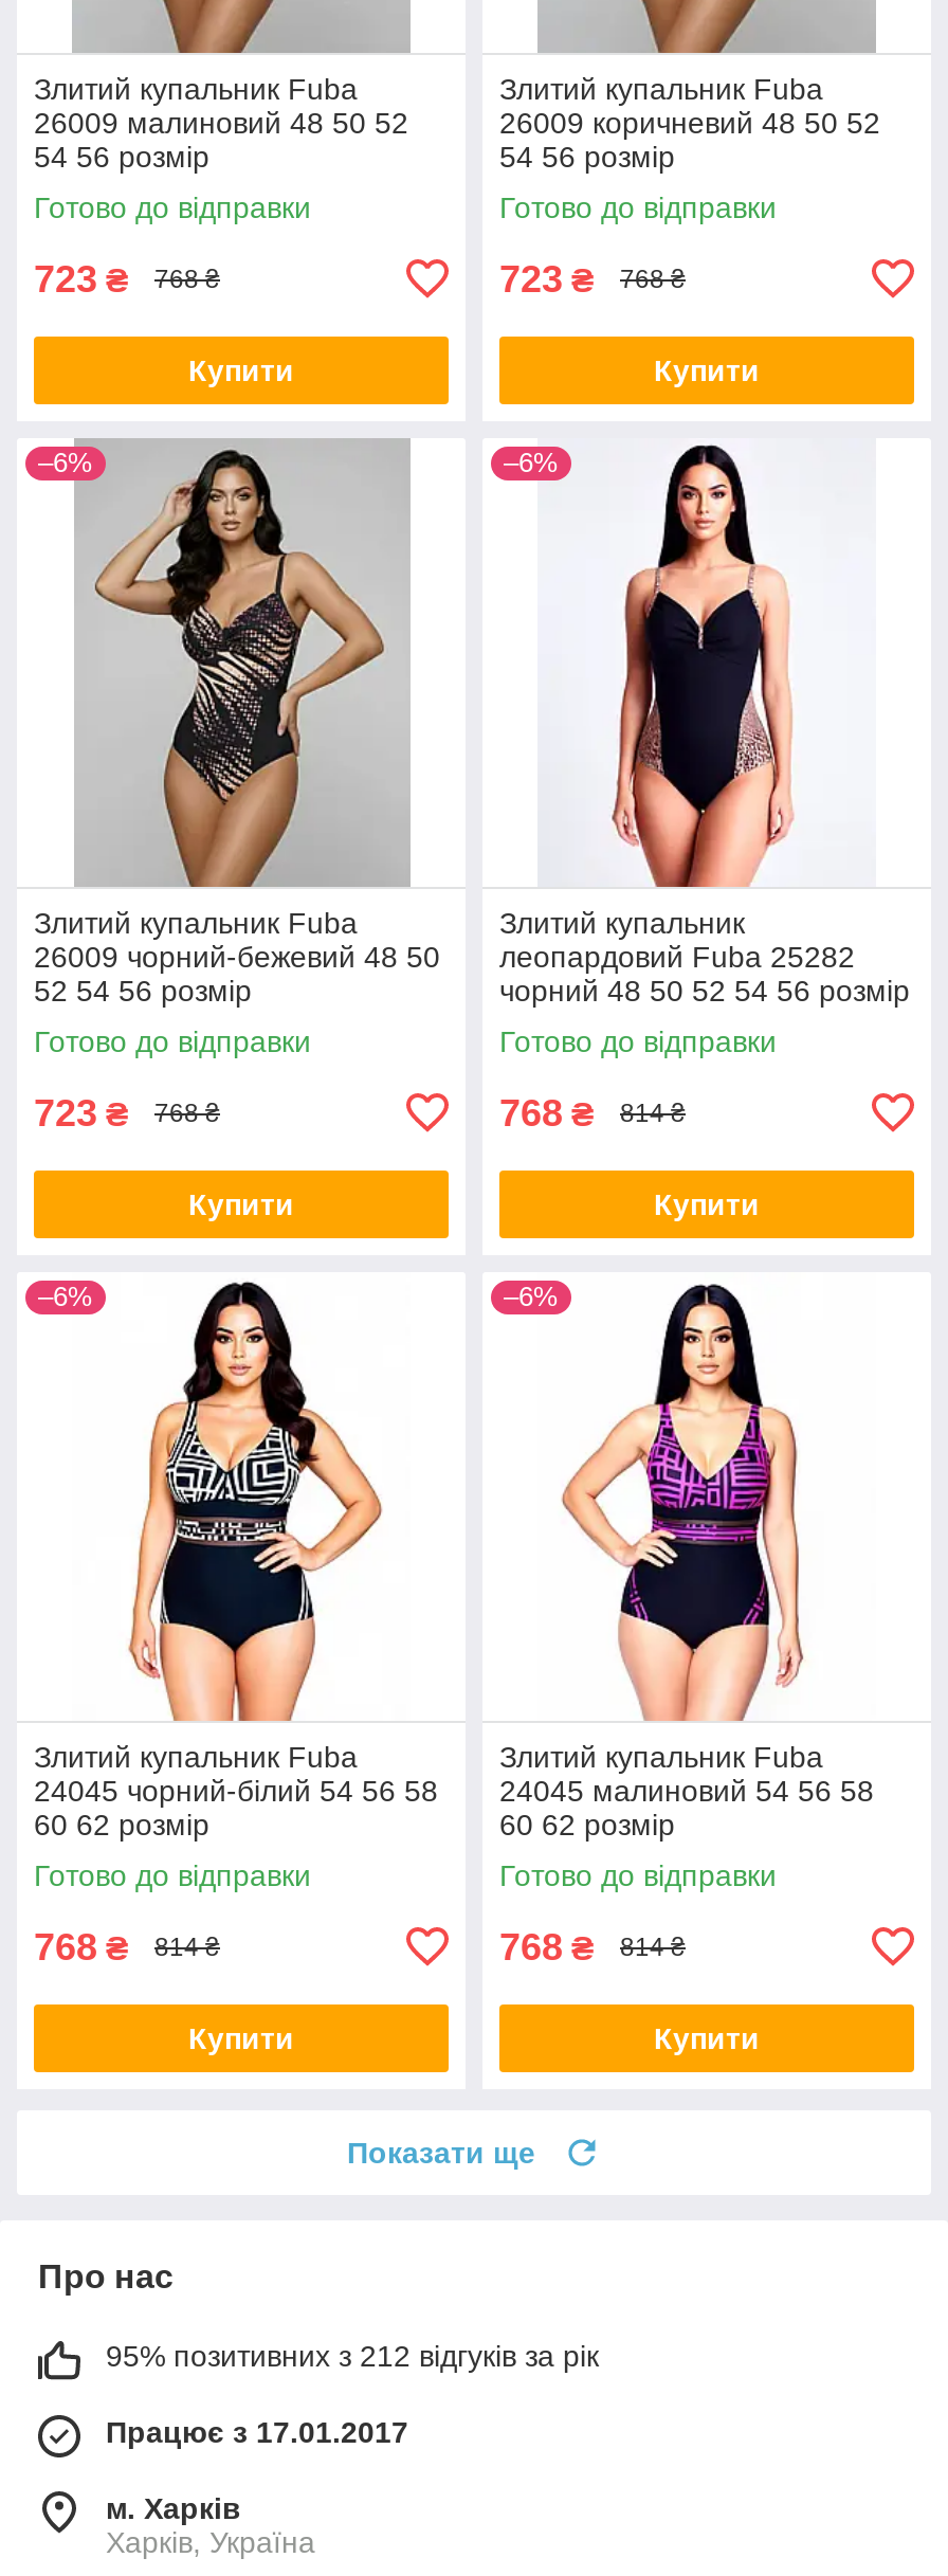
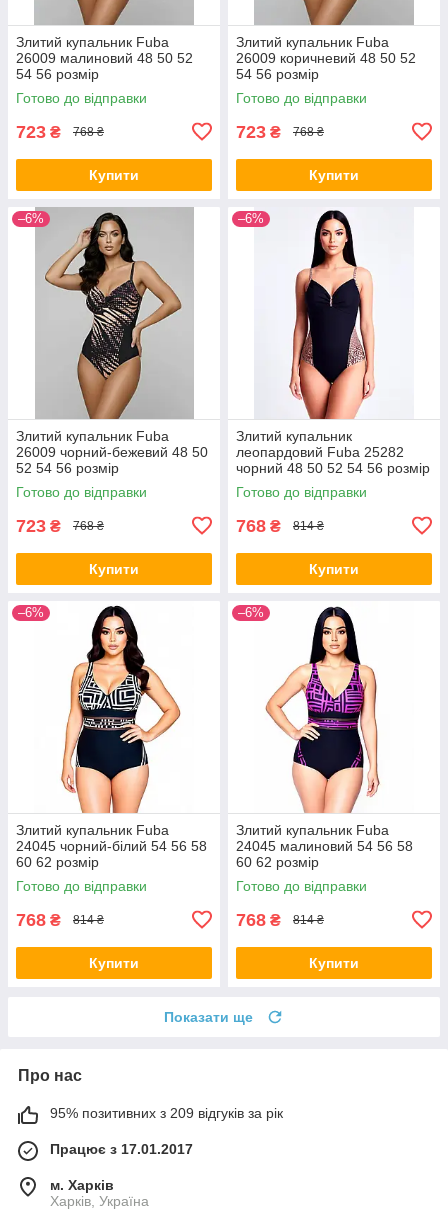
- 95% позитивних з 212 відгуків за рік
+ 95% позитивних з 209 відгуків за рік
